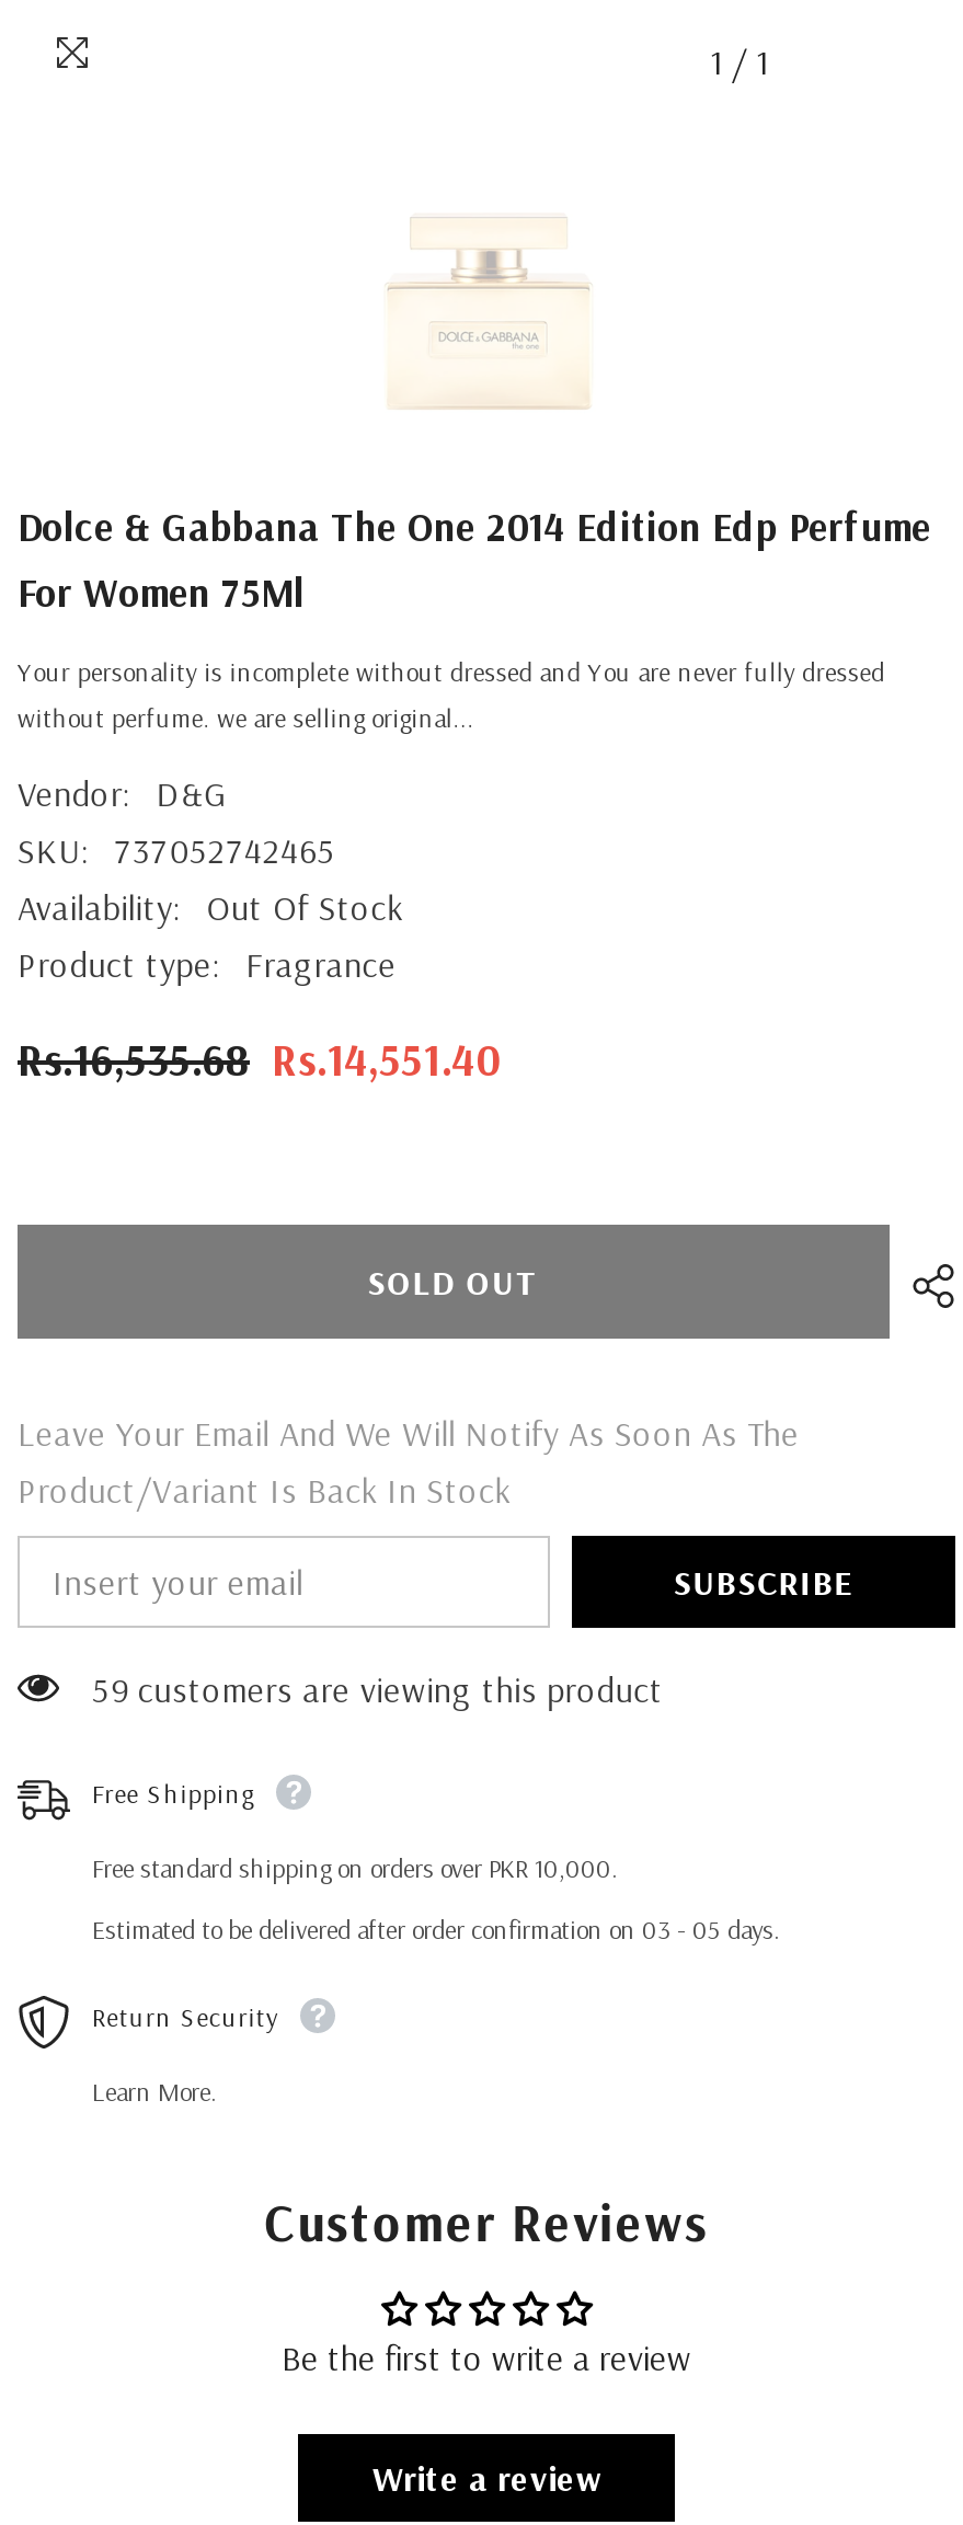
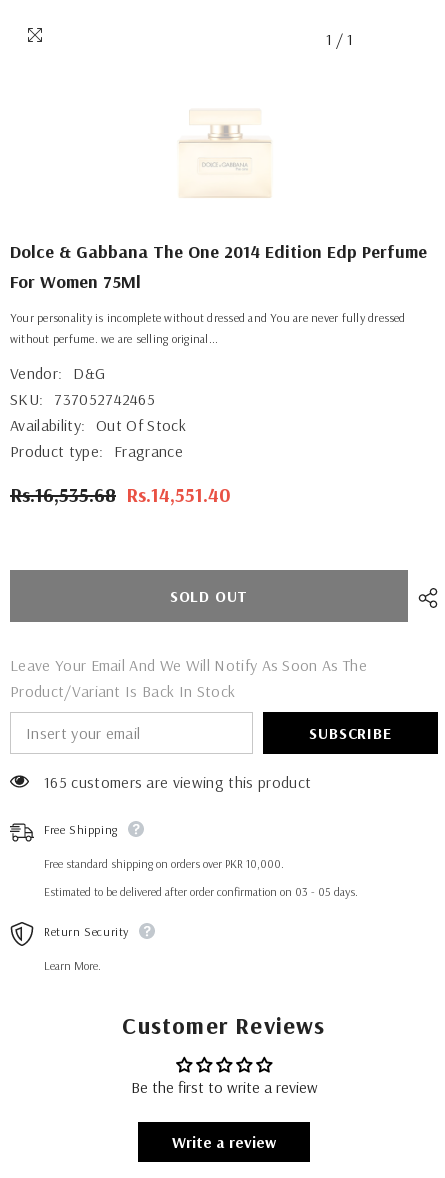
- 59 customers are viewing this product
+ 165 customers are viewing this product
